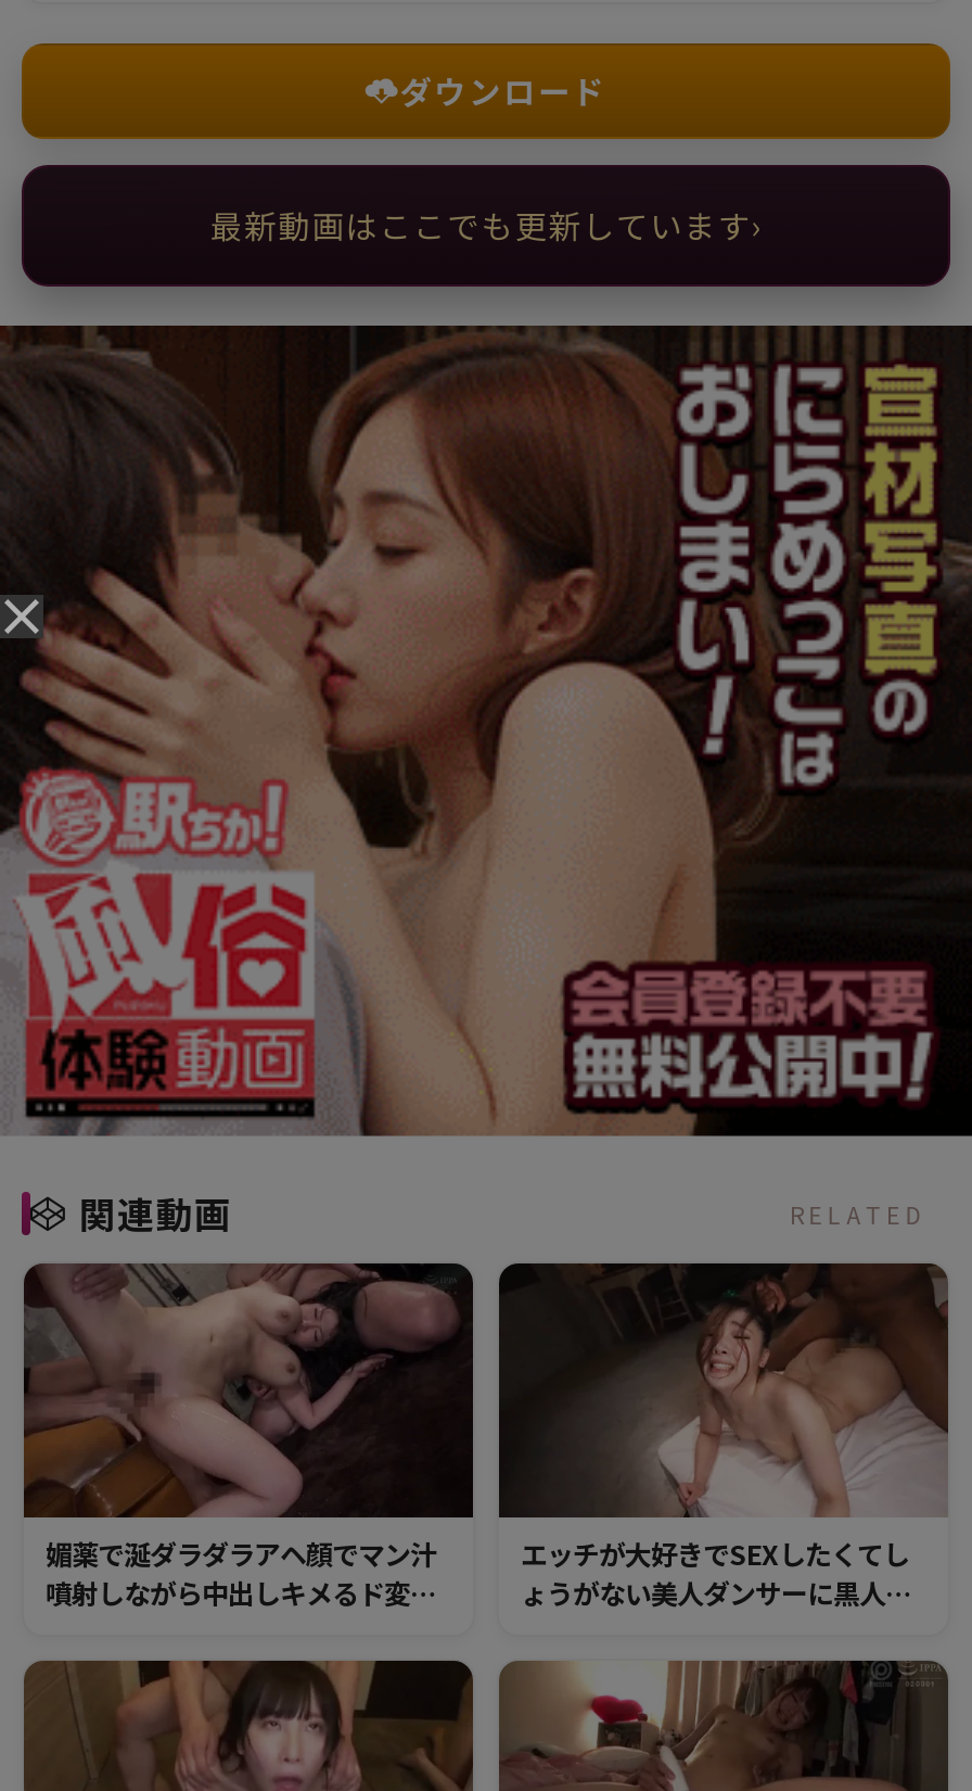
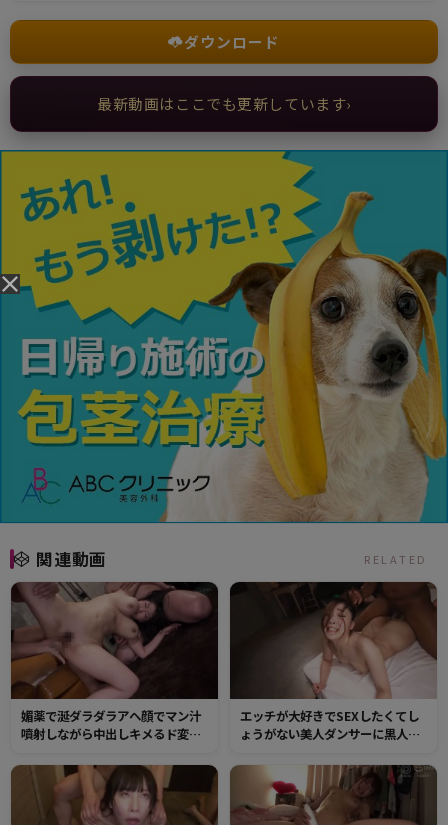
- [image]
+ [image]
